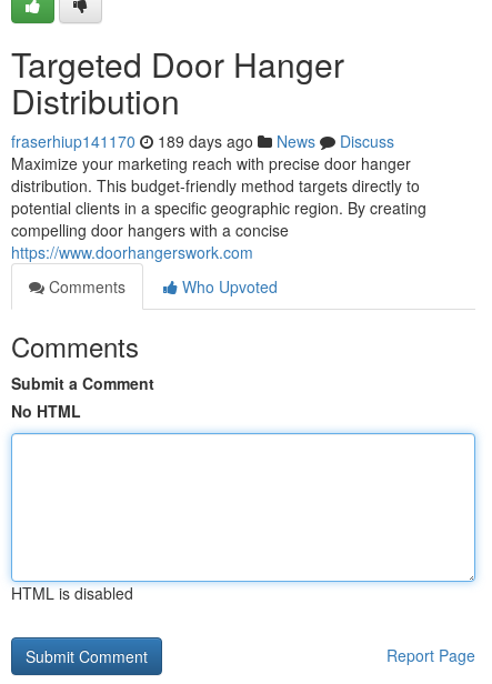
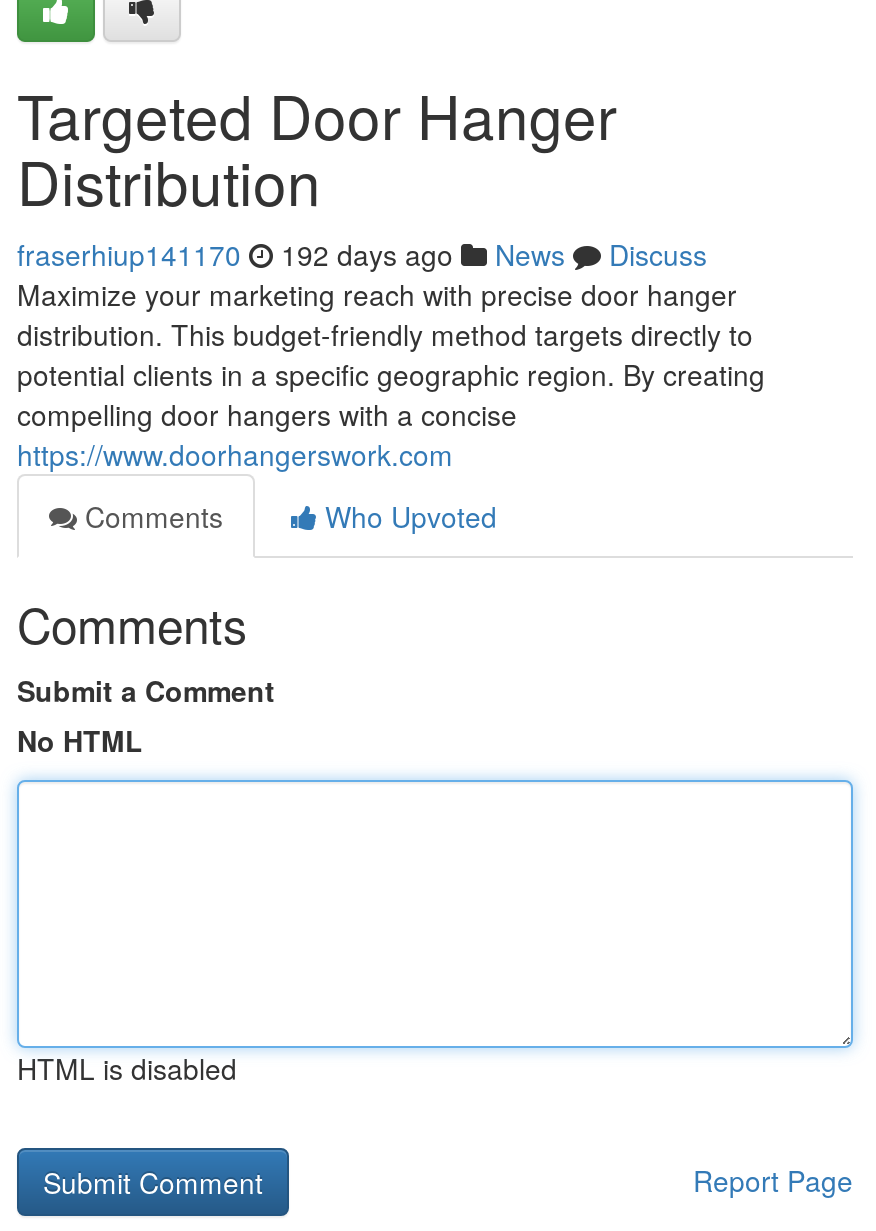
- fraserhiup141170 189 days ago News Discuss
+ fraserhiup141170 192 days ago News Discuss
